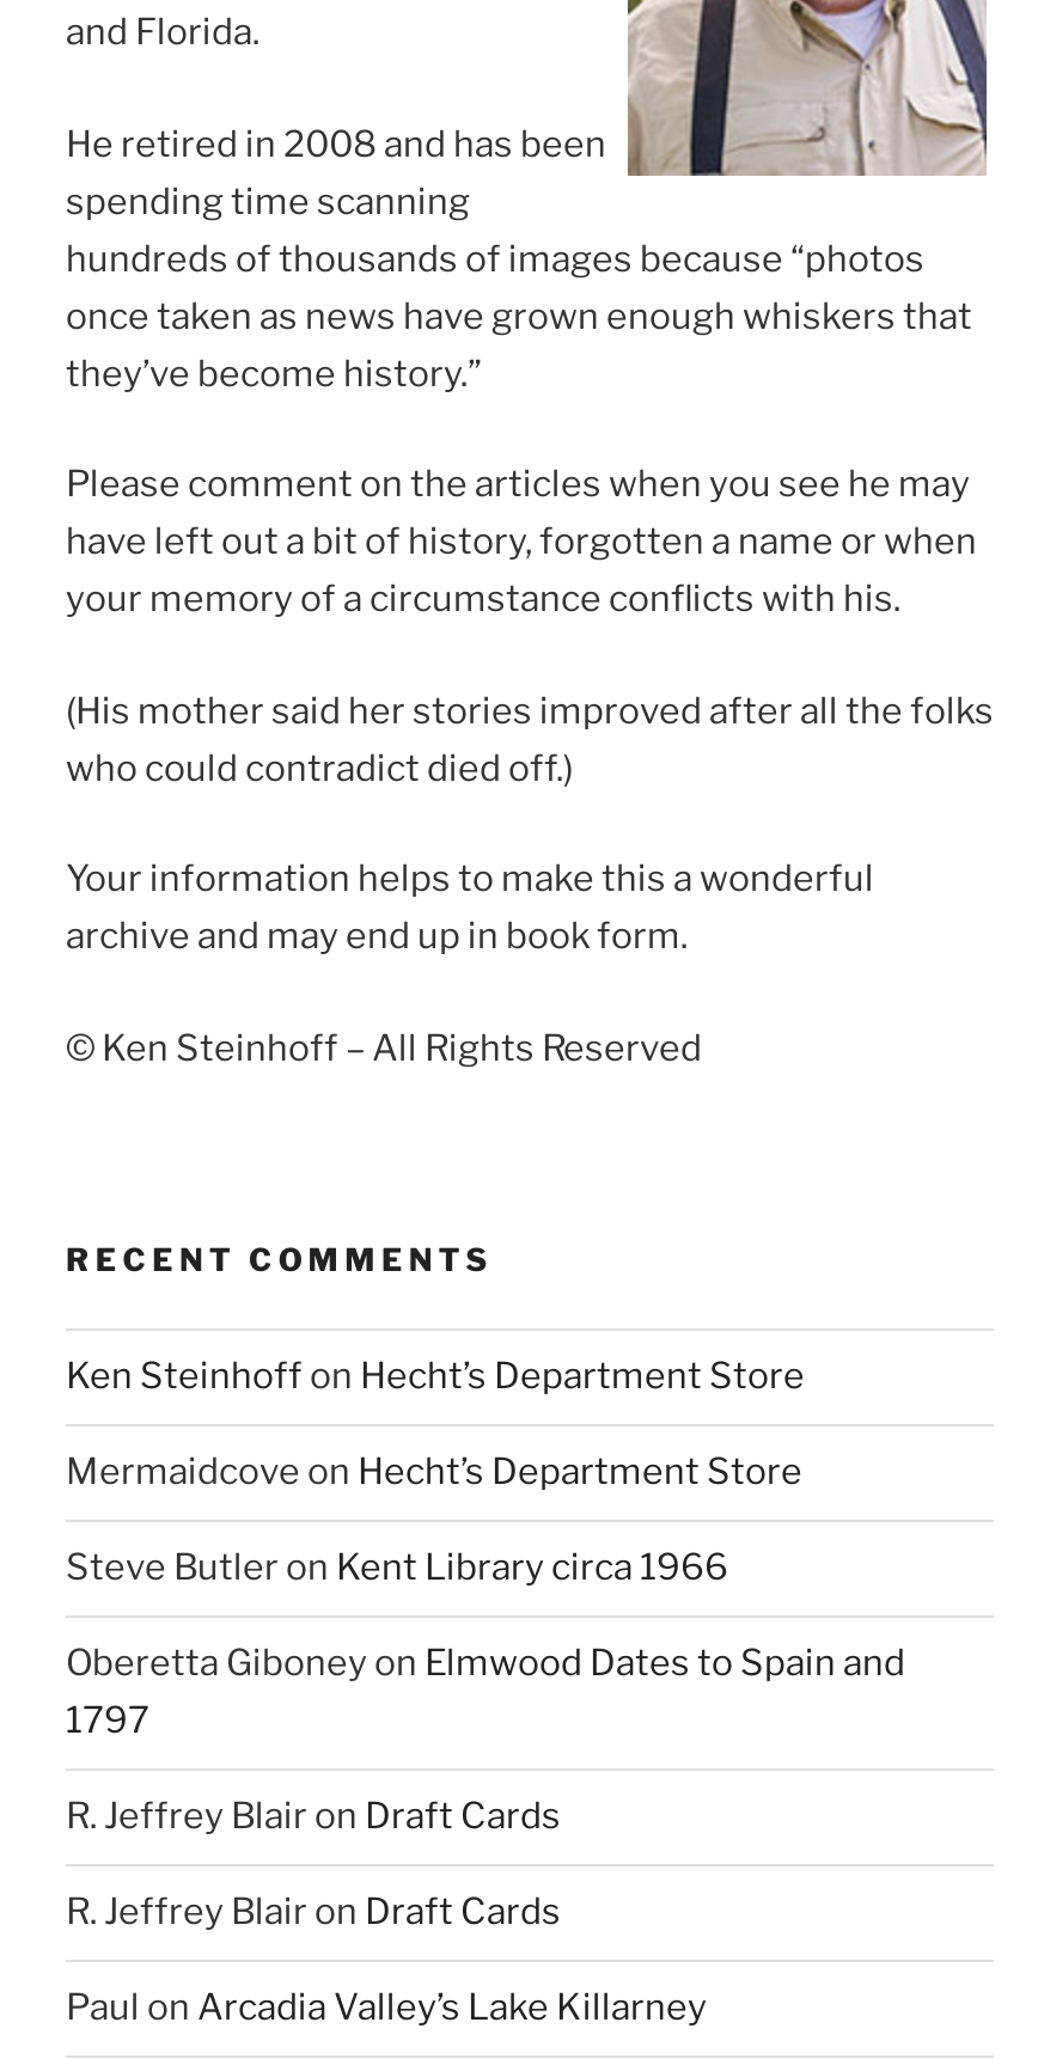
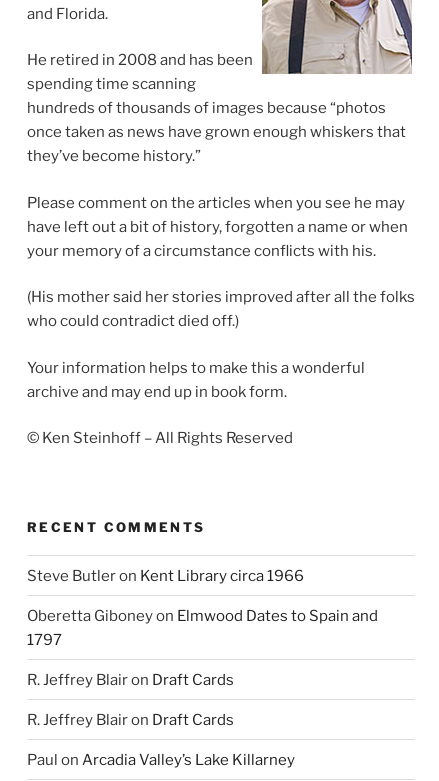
- Ken Steinhoff on Hecht’s Department Store
- Mermaidcove on Hecht’s Department Store
